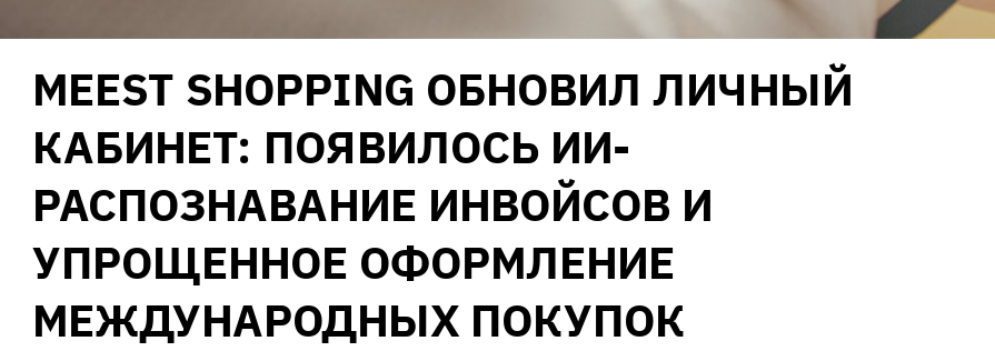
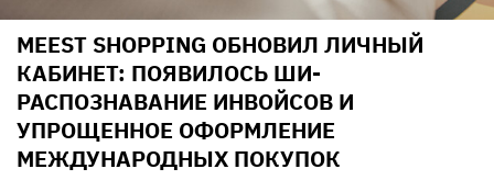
- КАБИНЕТ: ПОЯВИЛОСЬ ИИ-
+ КАБИНЕТ: ПОЯВИЛОСЬ ШИ-
